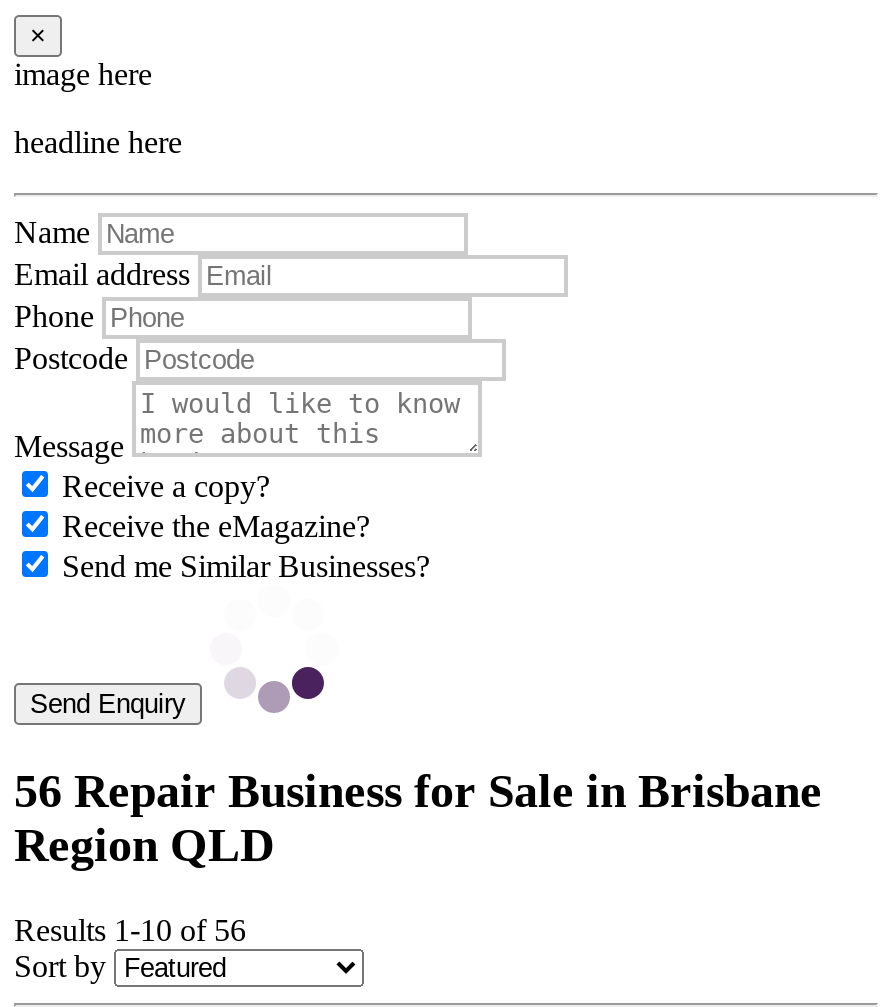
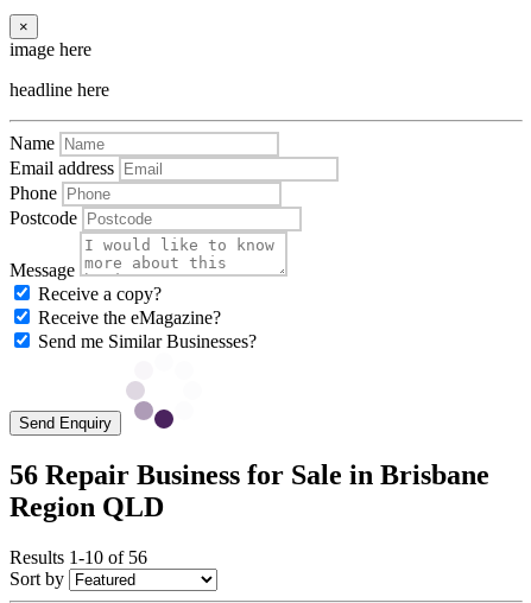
- [image]
+ [image]
